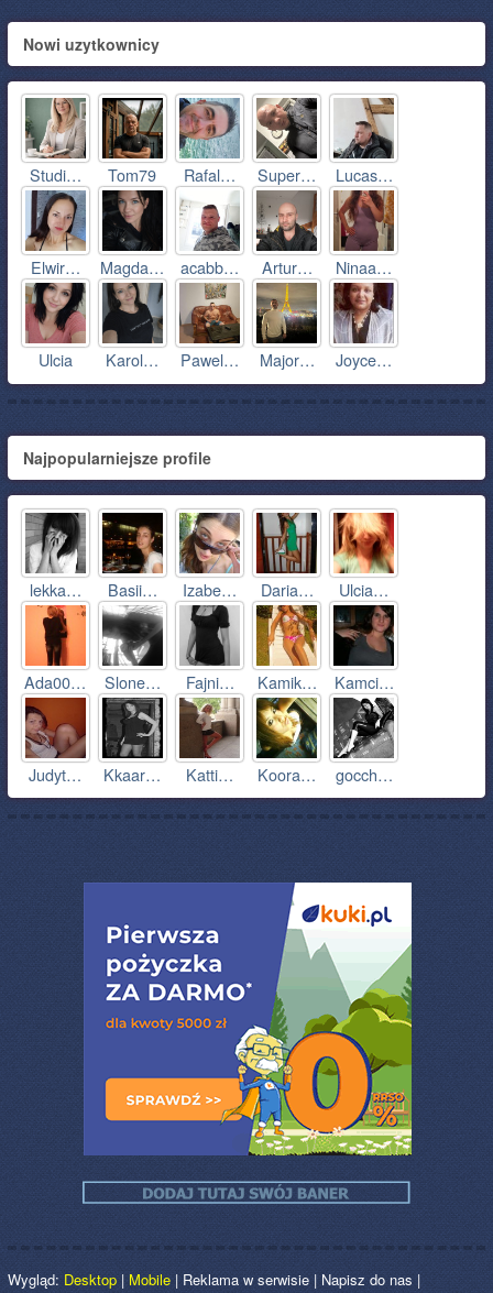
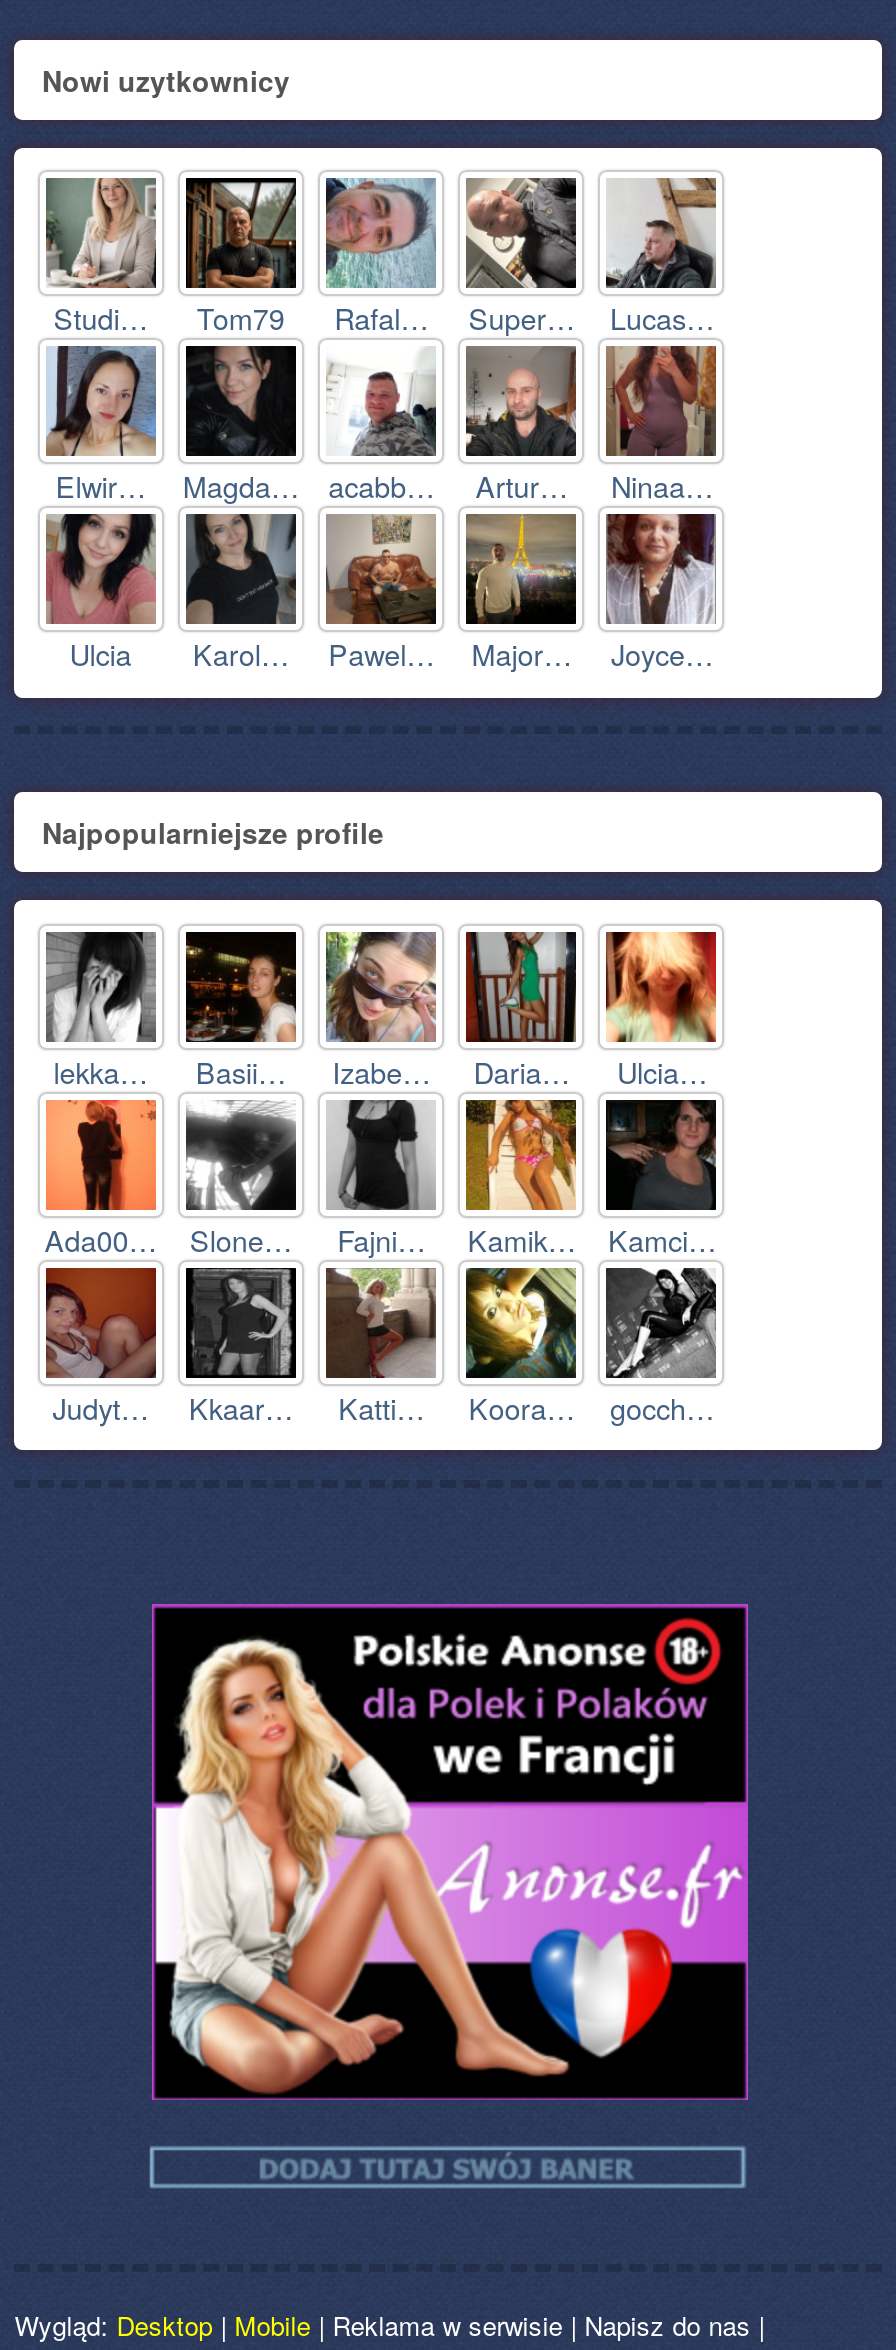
- [image]
+ [image]
